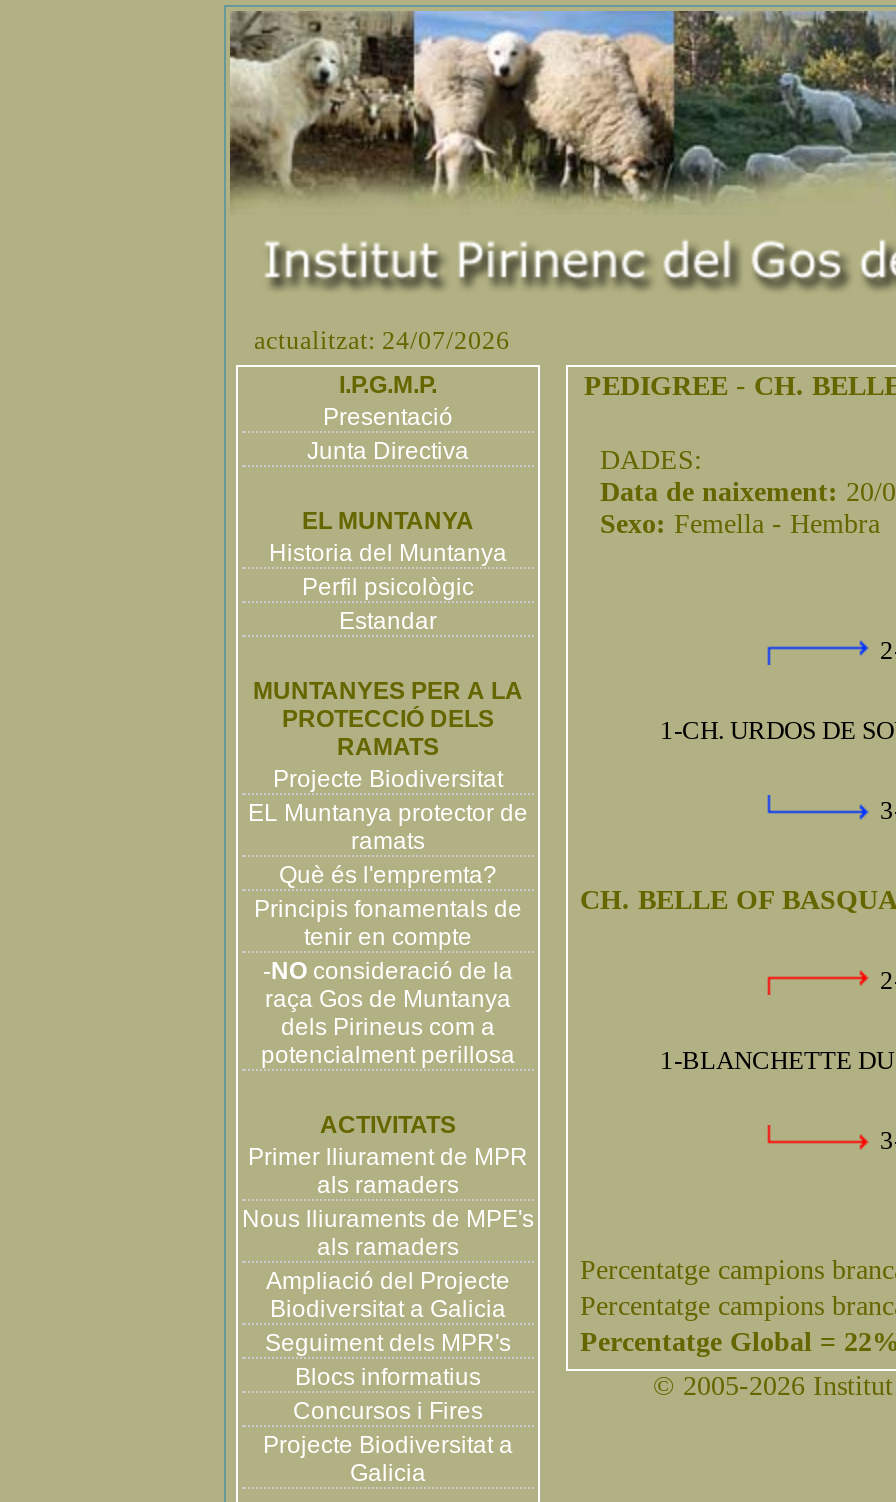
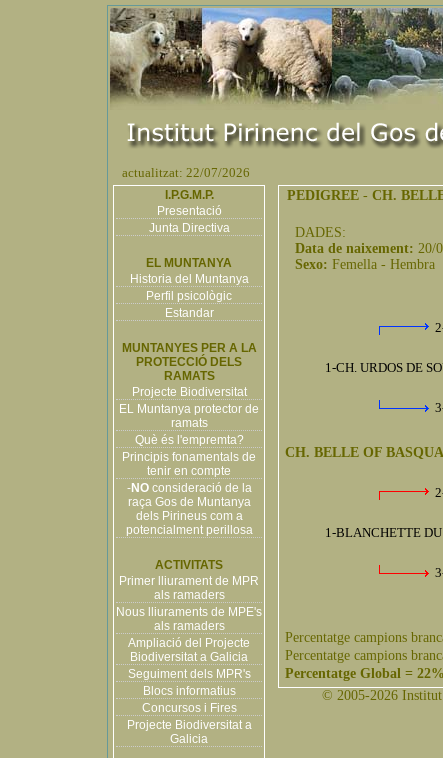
- actualitzat: 24/07/2026
+ actualitzat: 22/07/2026
